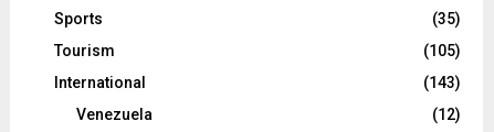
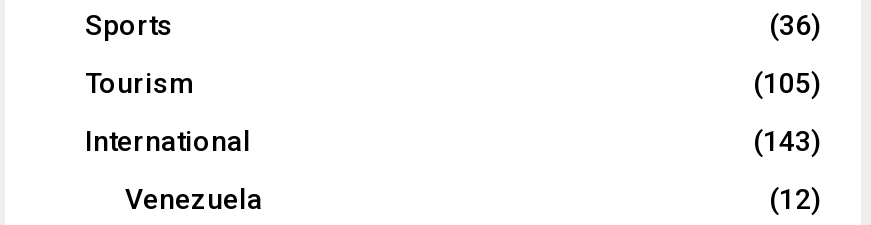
- (35)
+ (36)
